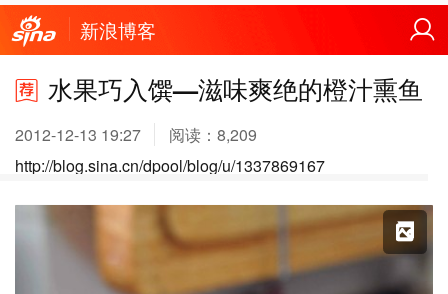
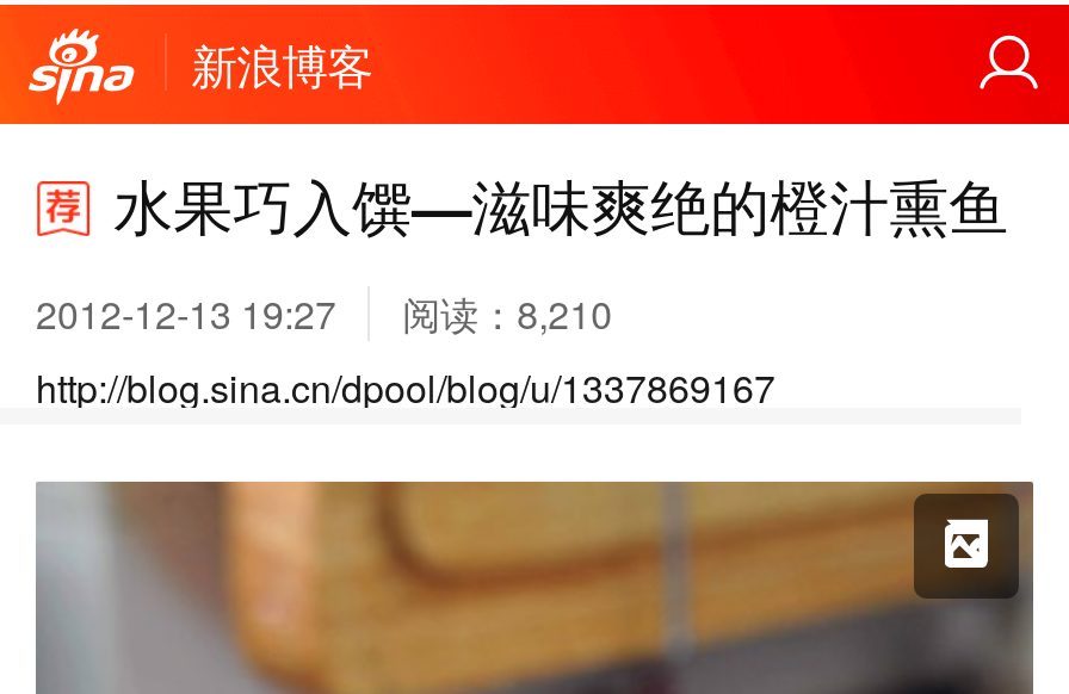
- 2012-12-13 19:27 阅读：8,209
+ 2012-12-13 19:27 阅读：8,210
